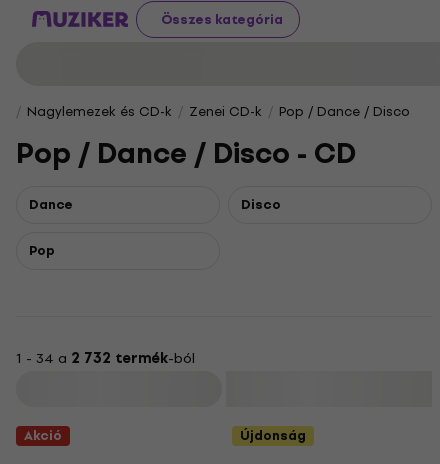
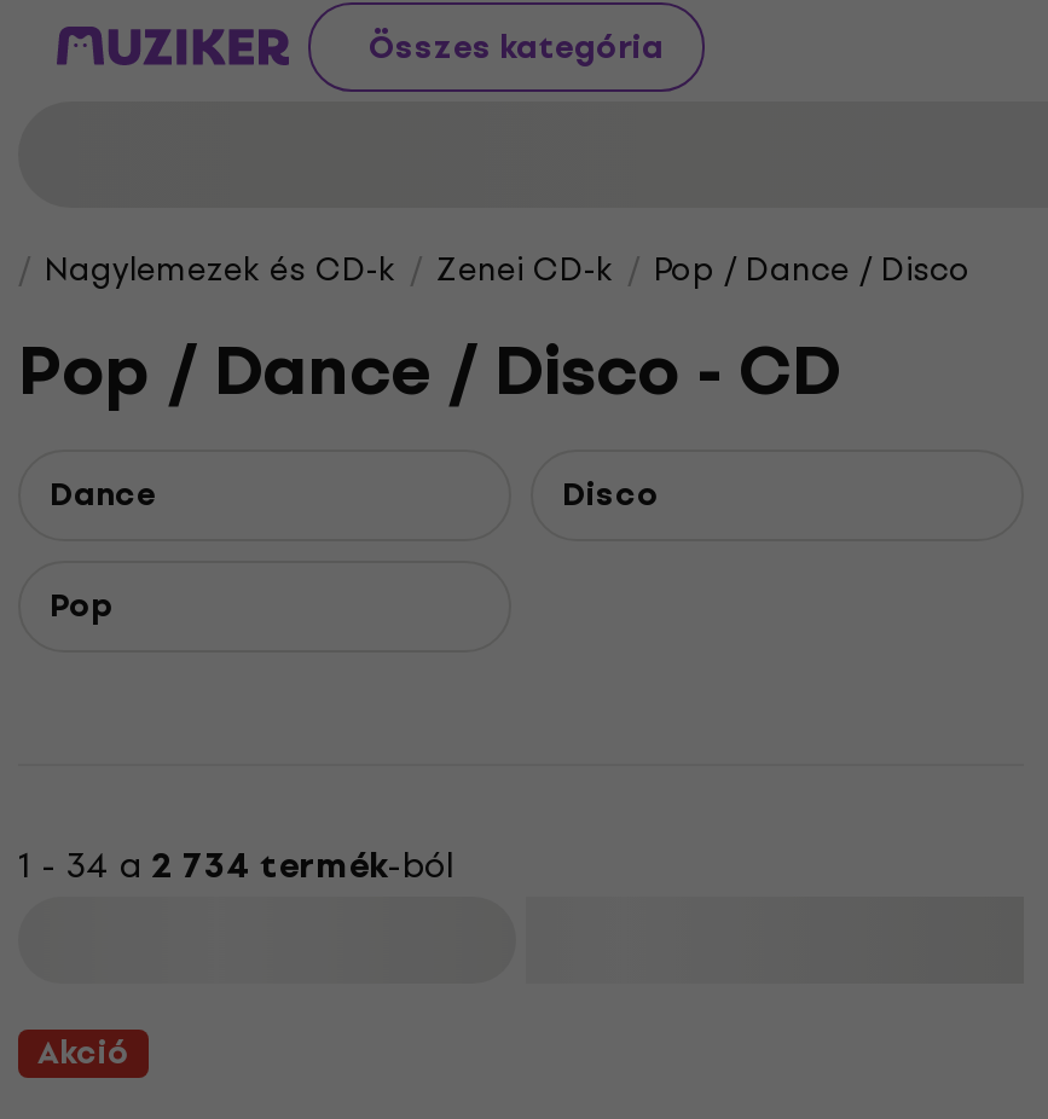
- 1 - 34 a 2 732 termék-ból
+ 1 - 34 a 2 734 termék-ból

- Újdonság
